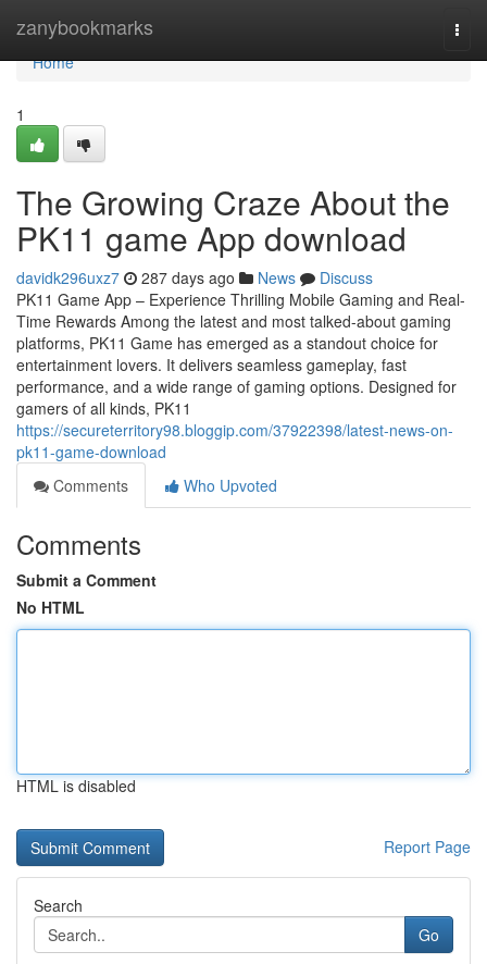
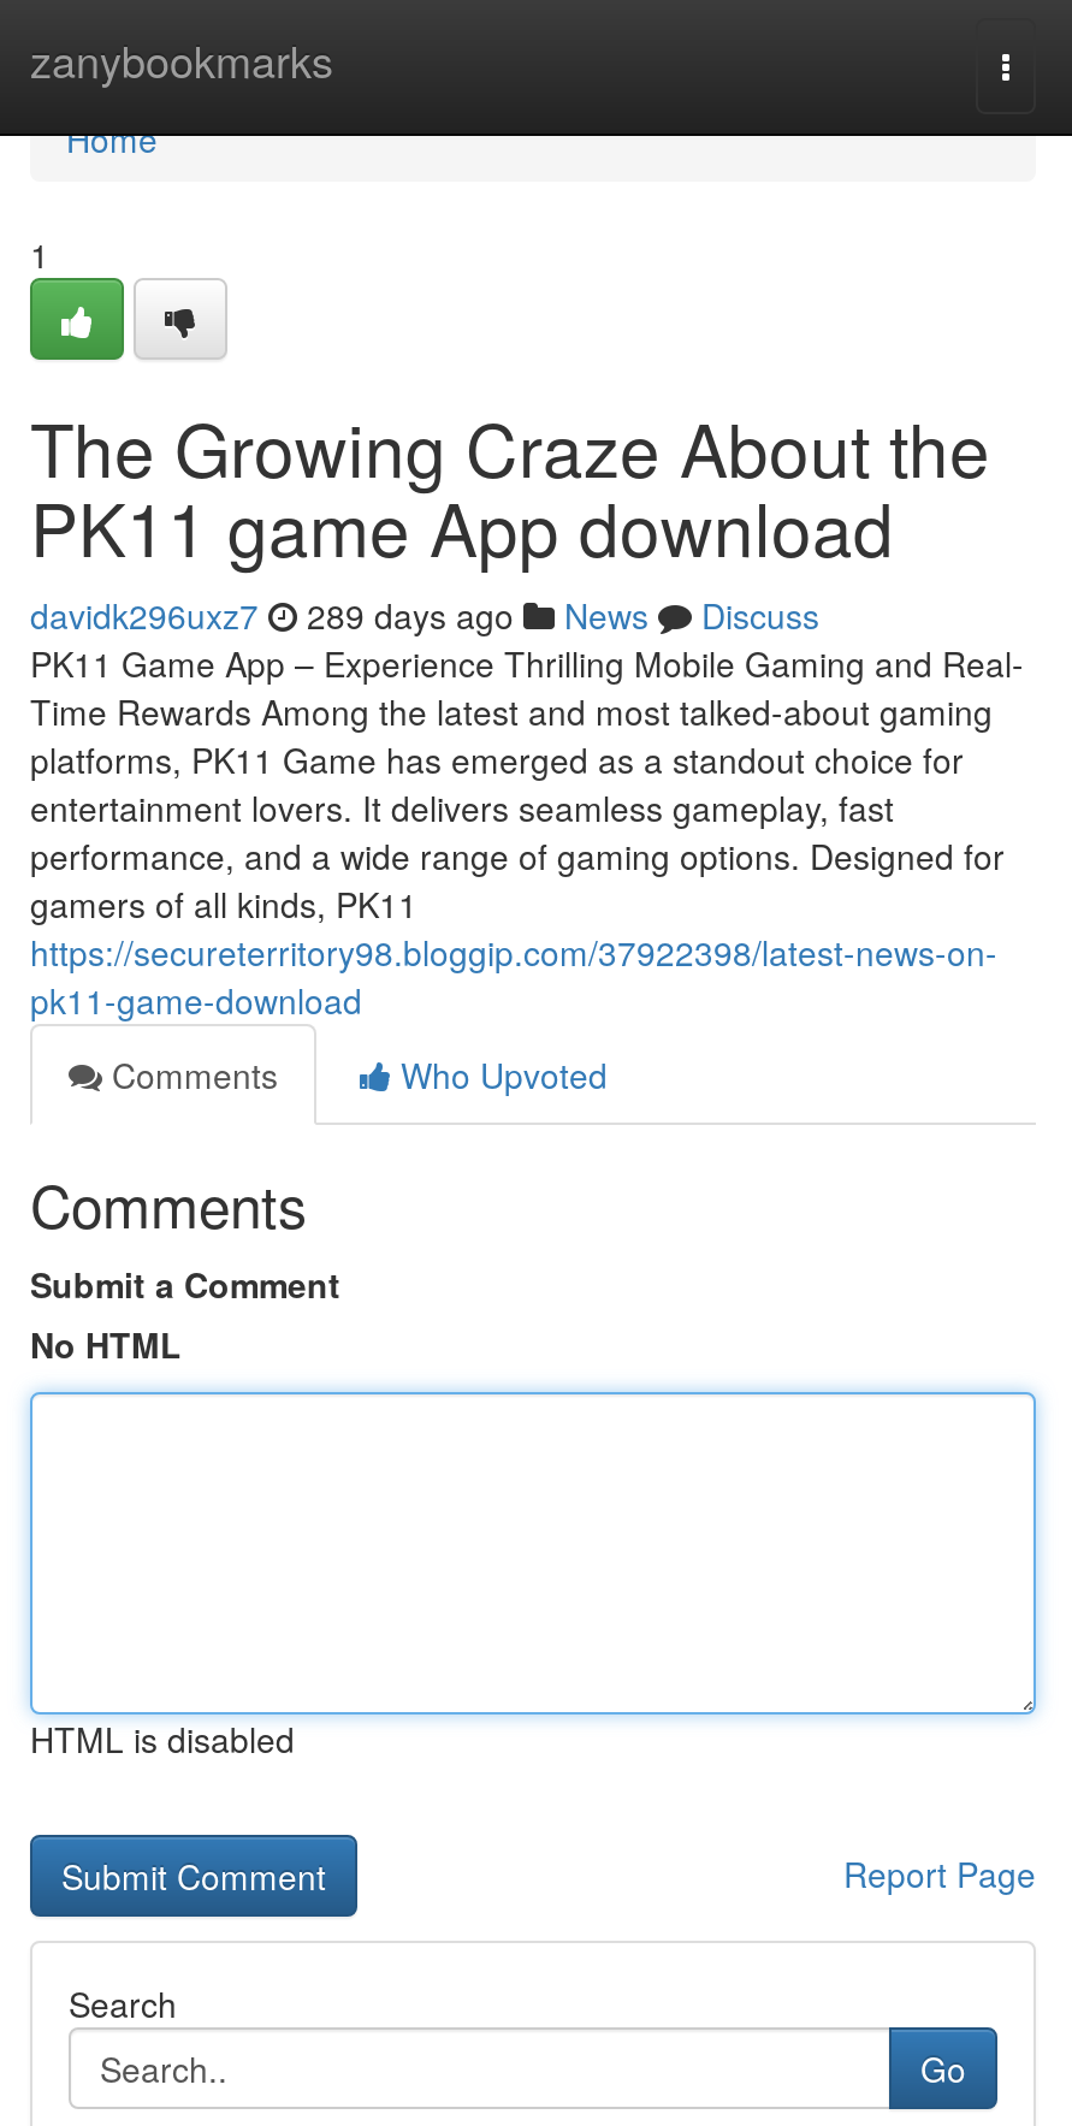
- davidk296uxz7 287 days ago News Discuss
+ davidk296uxz7 289 days ago News Discuss
